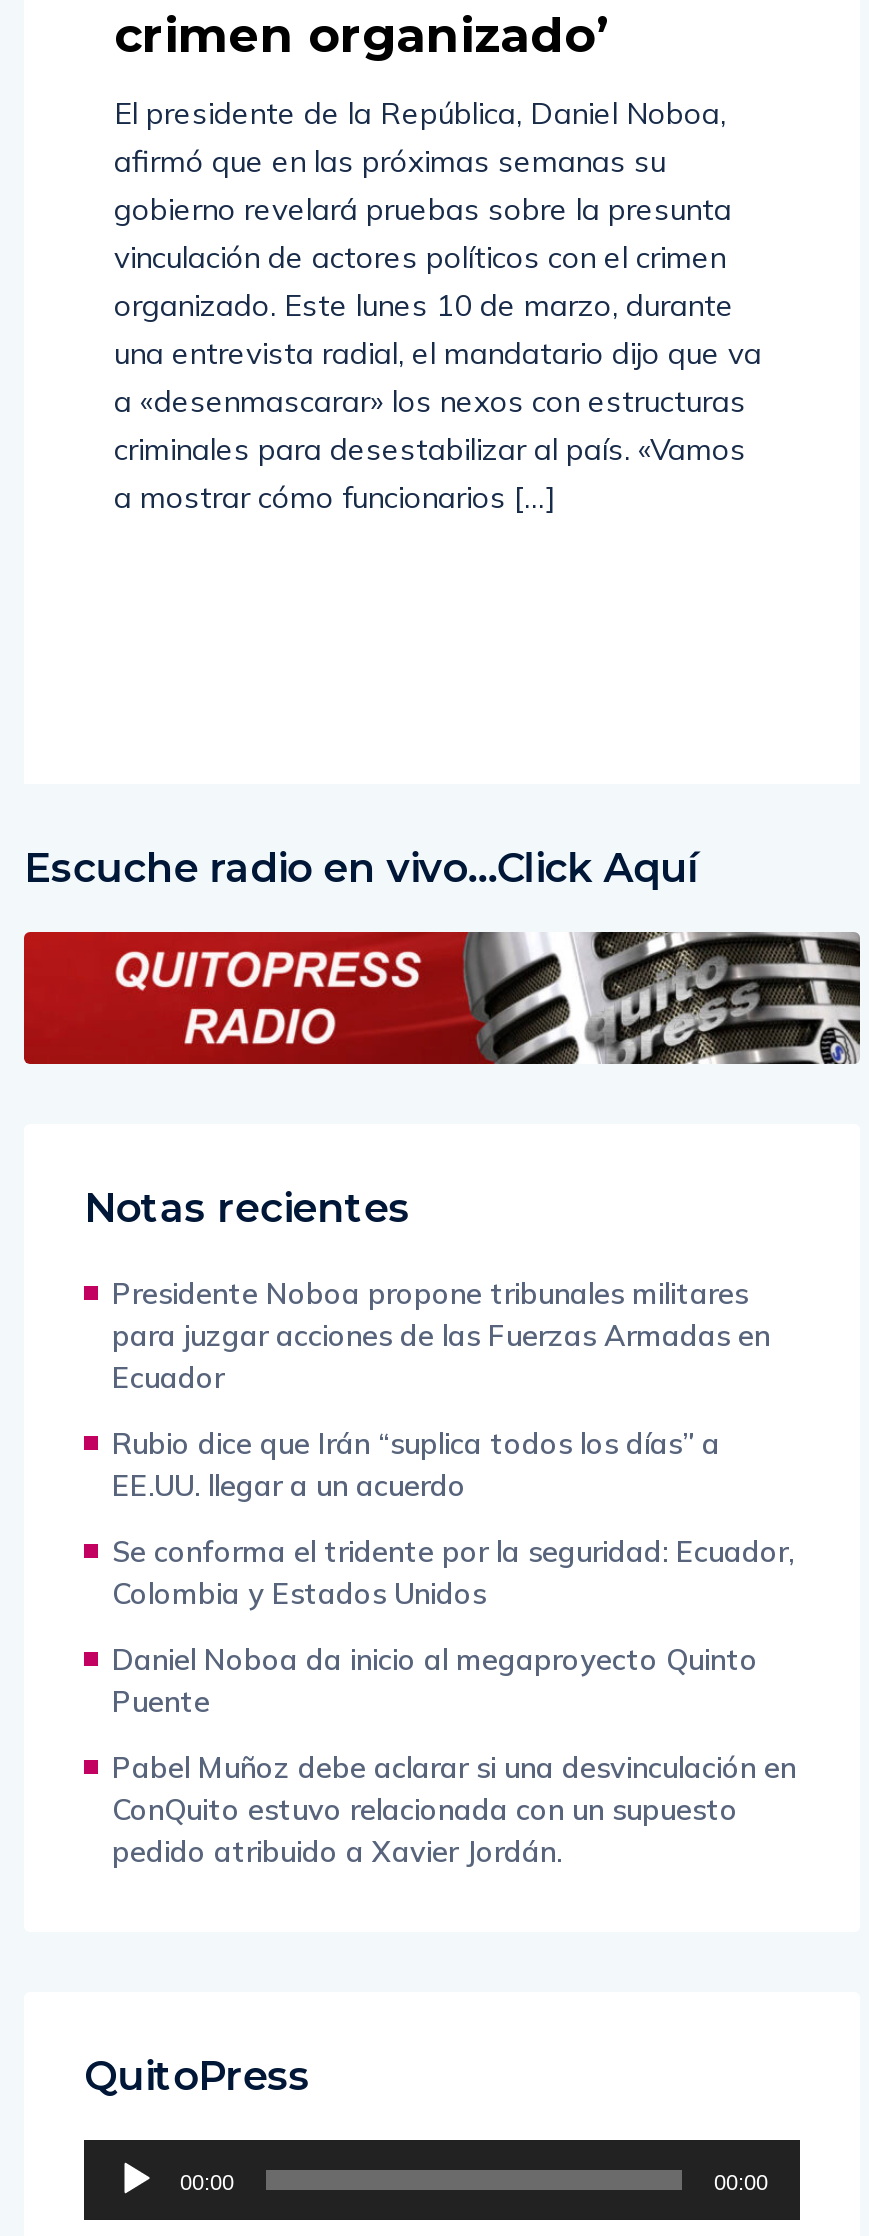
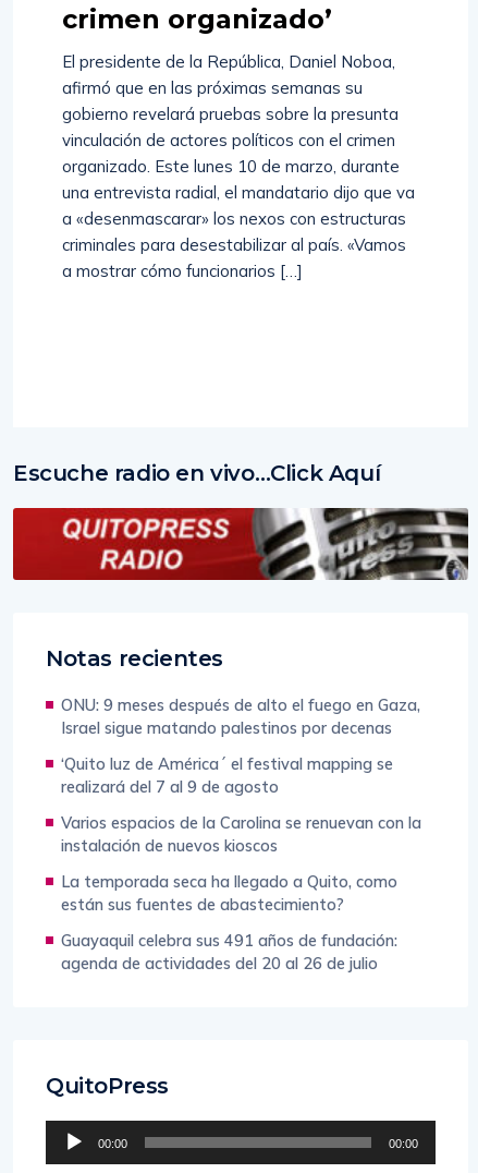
- Presidente Noboa propone tribunales militares
- para juzgar acciones de las Fuerzas Armadas en
- Ecuador
+ ONU: 9 meses después de alto el fuego en Gaza,
+ Israel sigue matando palestinos por decenas

- Rubio dice que Irán “suplica todos los días” a
- EE.UU. llegar a un acuerdo
+ ‘Quito luz de América´ el festival mapping se
+ realizará del 7 al 9 de agosto

- Se conforma el tridente por la seguridad: Ecuador,
- Colombia y Estados Unidos
+ Varios espacios de la Carolina se renuevan con la
+ instalación de nuevos kioscos

- Daniel Noboa da inicio al megaproyecto Quinto
- Puente
+ La temporada seca ha llegado a Quito, como
+ están sus fuentes de abastecimiento?

- Pabel Muñoz debe aclarar si una desvinculación en
- ConQuito estuvo relacionada con un supuesto
- pedido atribuido a Xavier Jordán.
+ Guayaquil celebra sus 491 años de fundación:
+ agenda de actividades del 20 al 26 de julio
